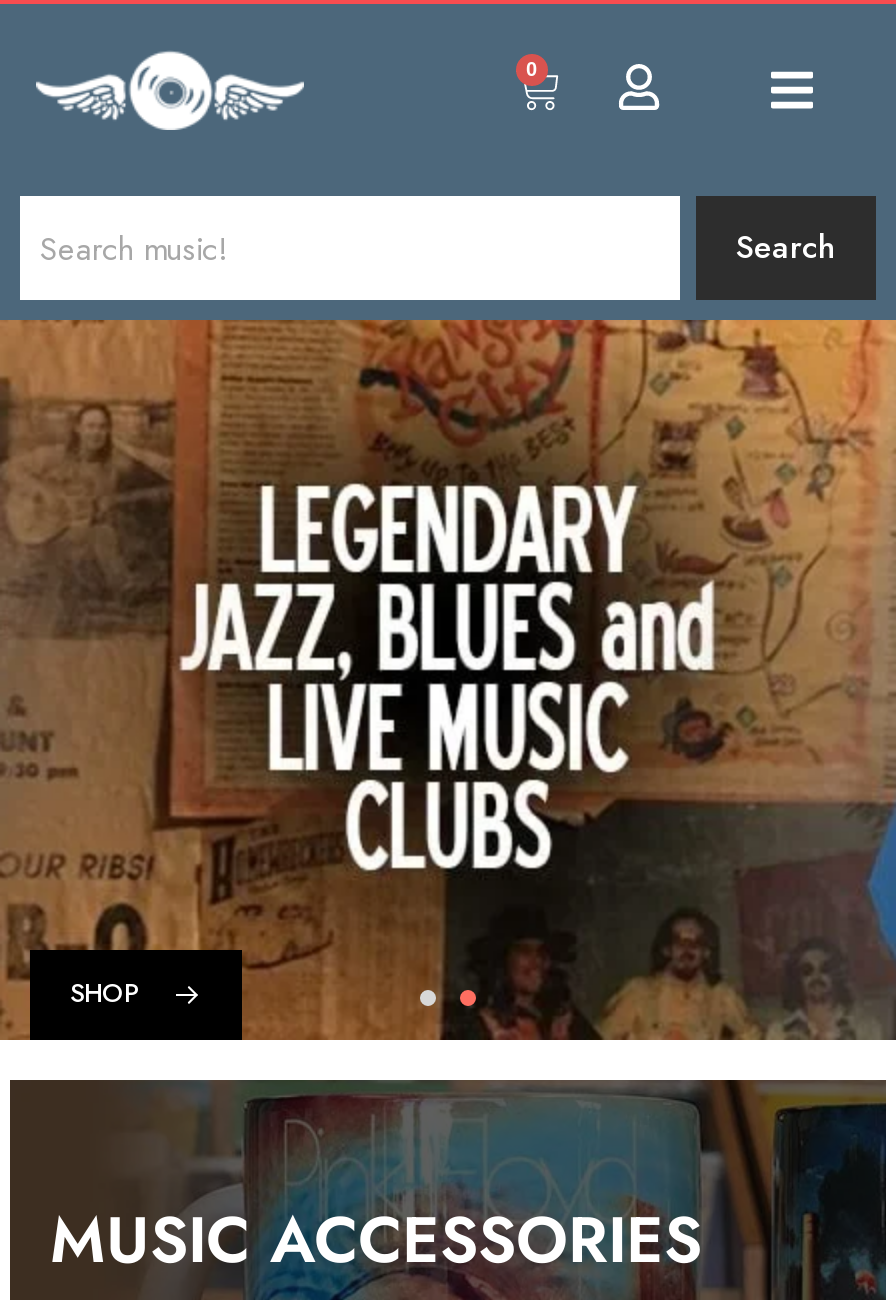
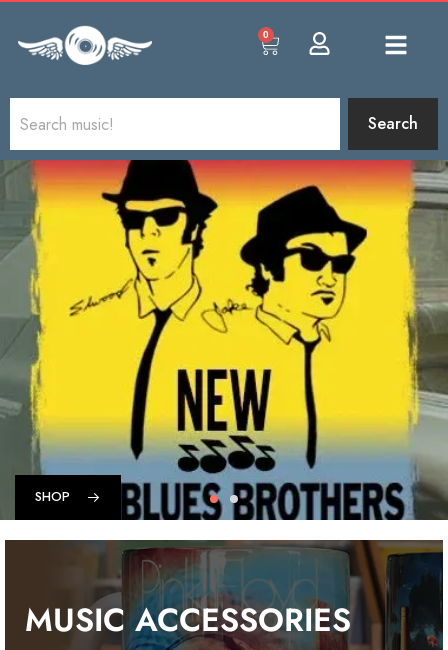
- [image]
+ [image]
